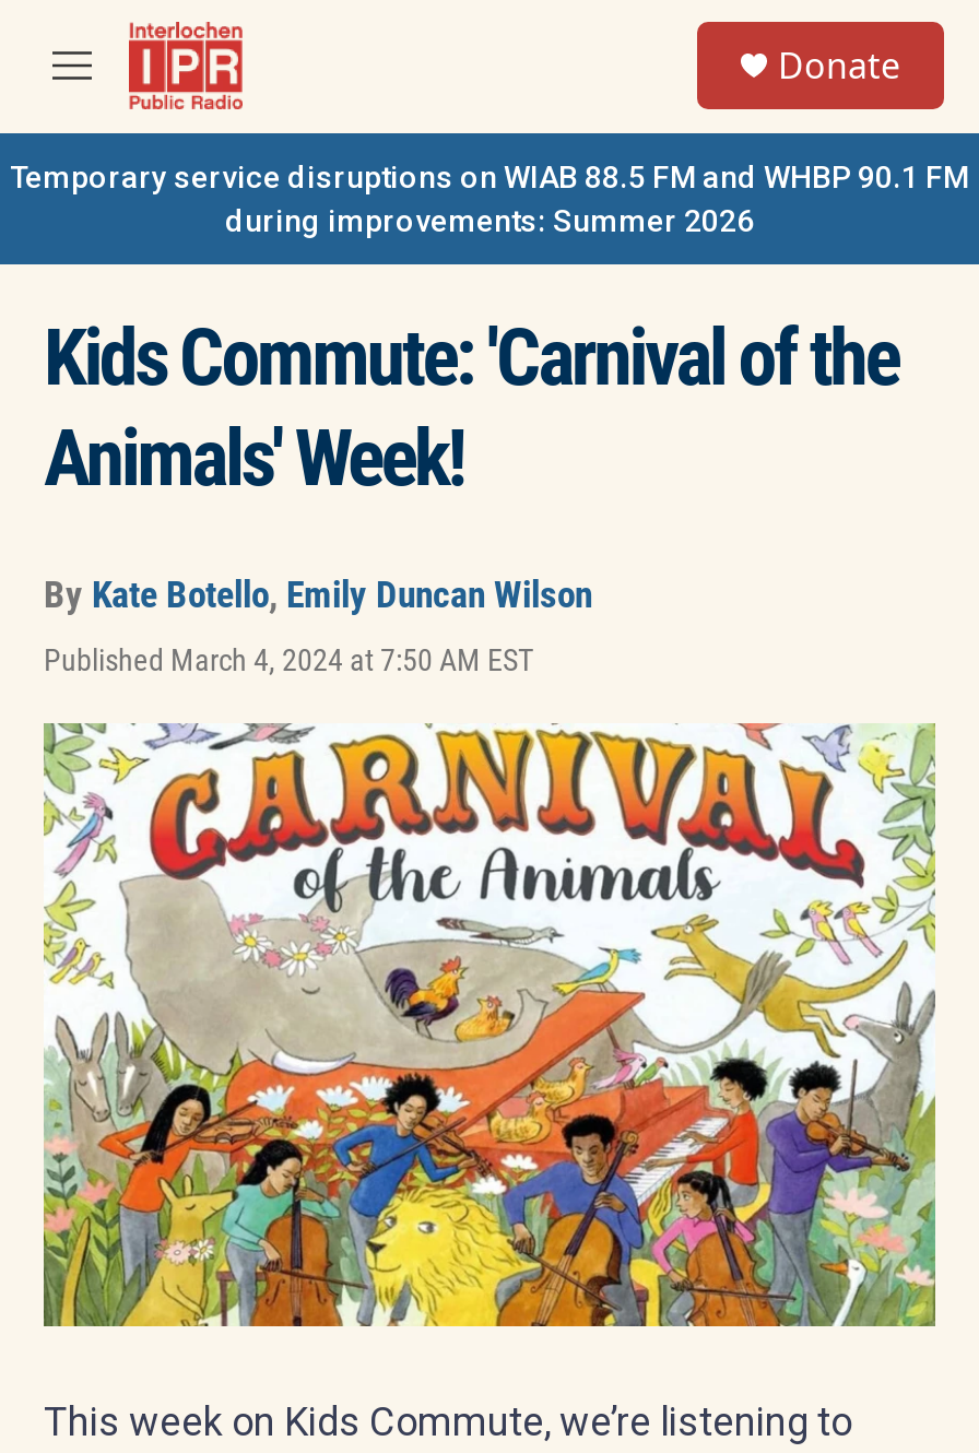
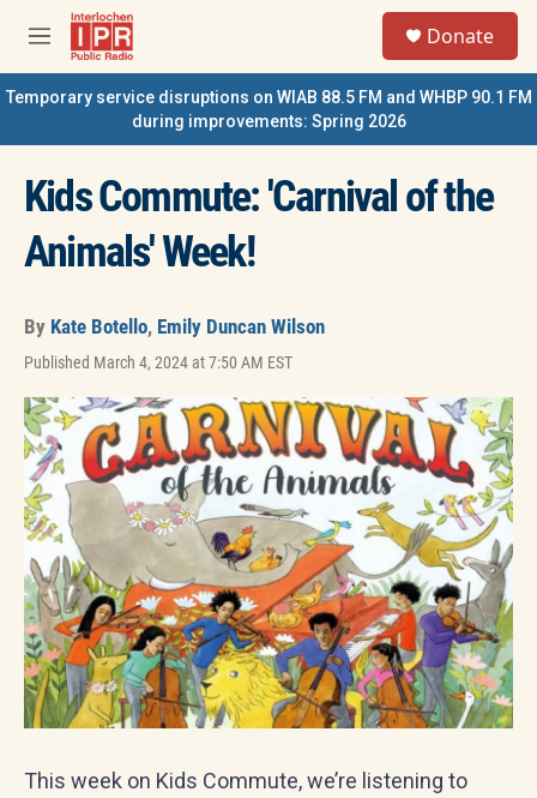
- during improvements: Summer 2026
+ during improvements: Spring 2026
